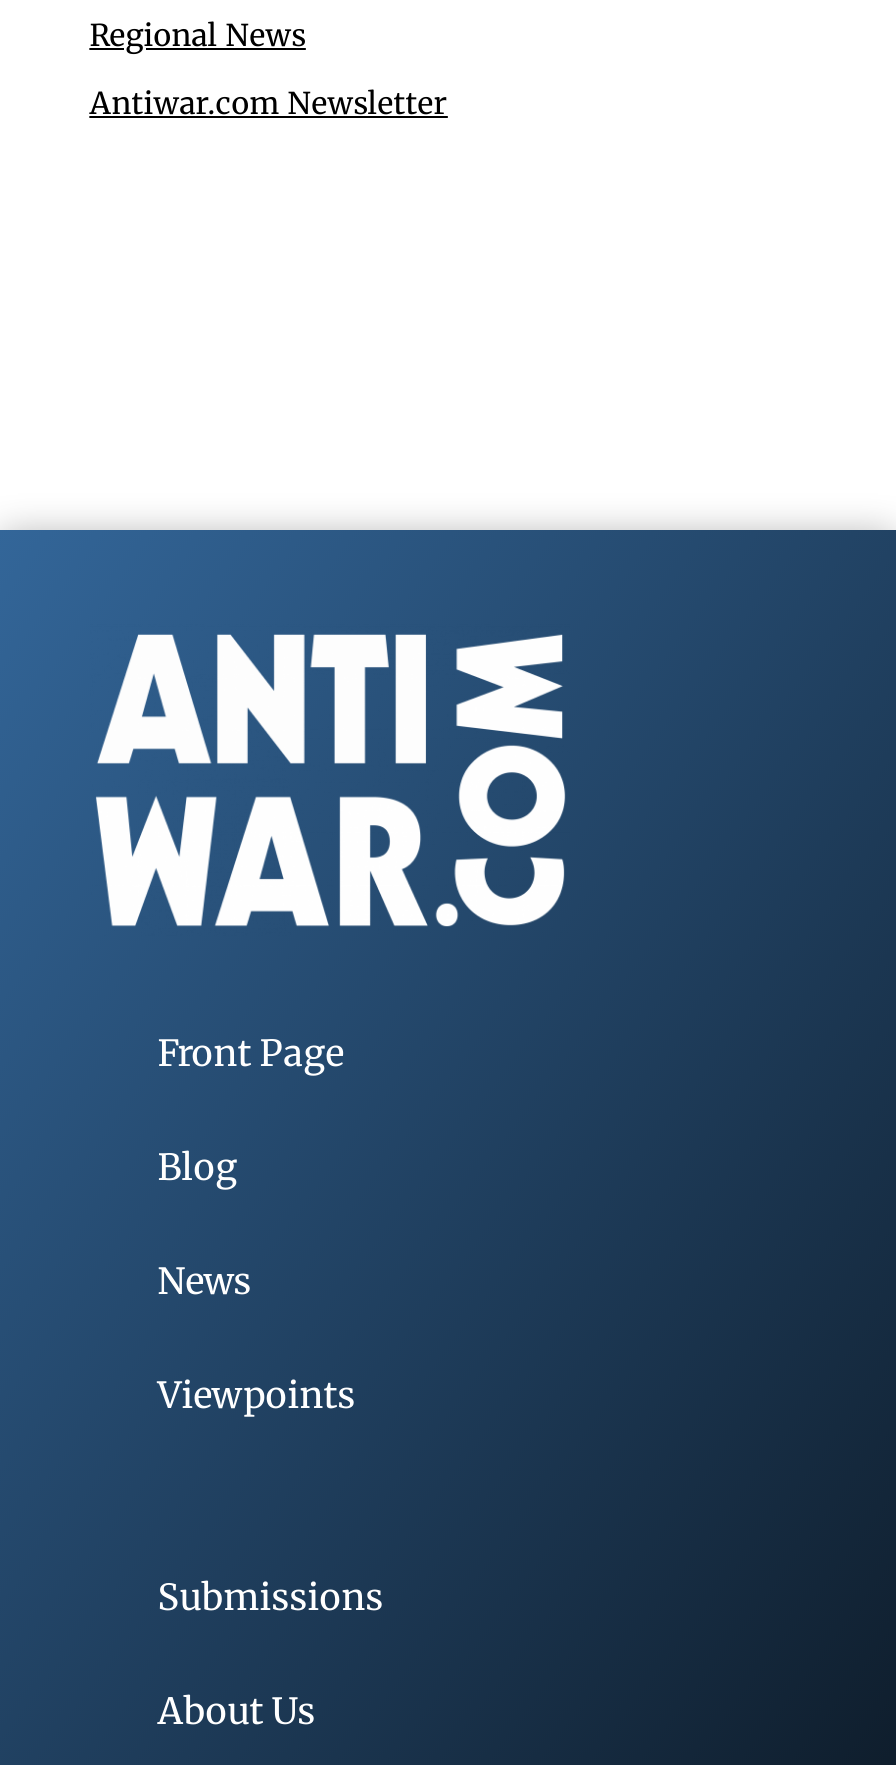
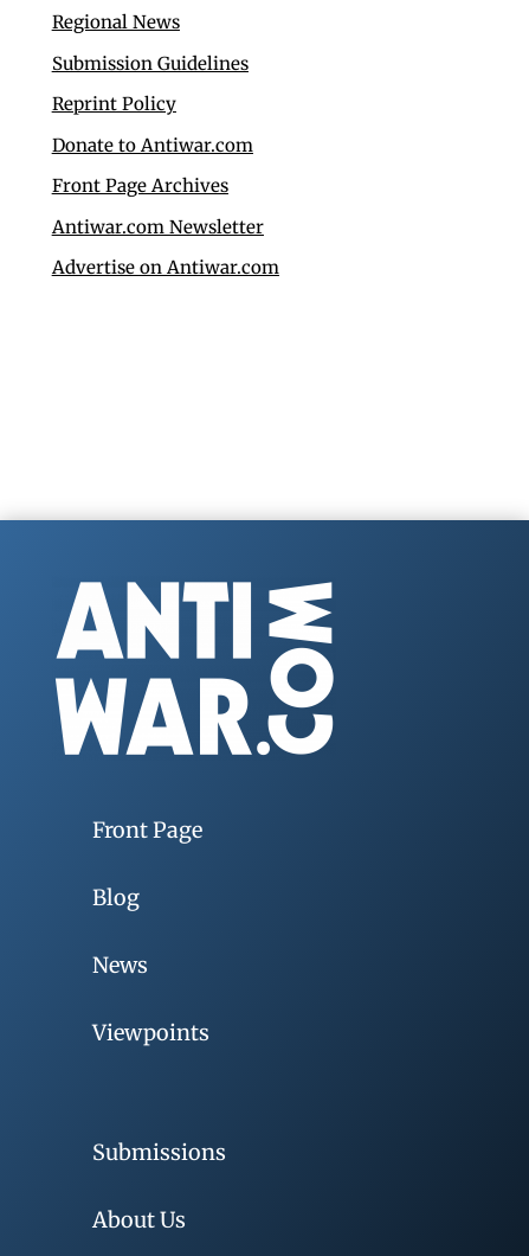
+ Submission Guidelines
+ Reprint Policy
+ Donate to Antiwar.com
+ Front Page Archives

+ Advertise on Antiwar.com
